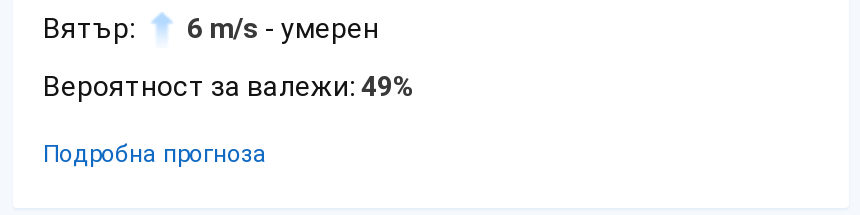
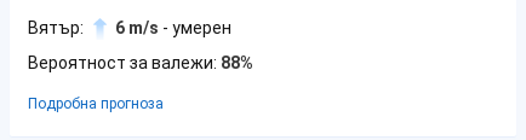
- Вероятност за валежи: 49%
+ Вероятност за валежи: 88%
